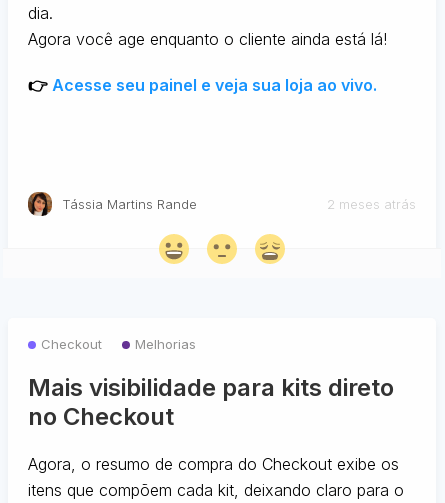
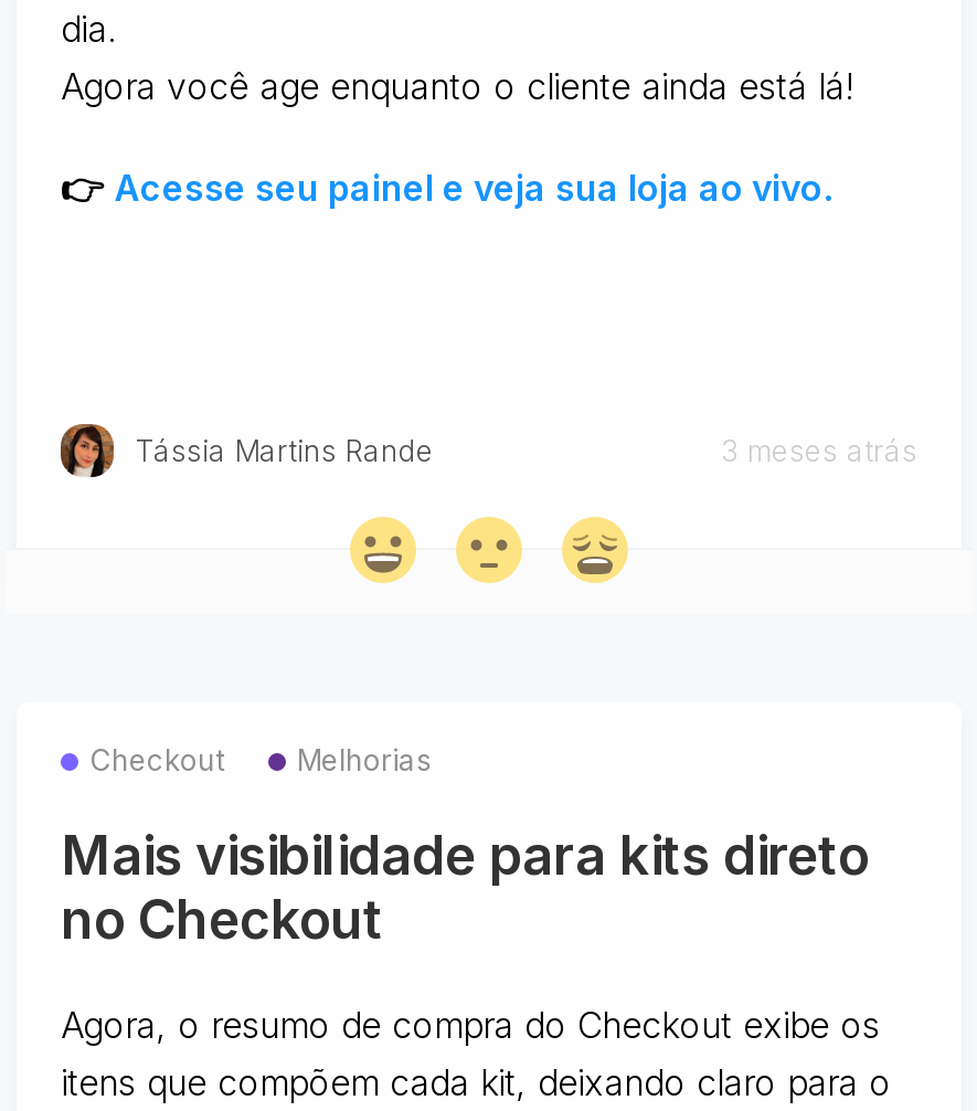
- 2 meses atrás
+ 3 meses atrás
